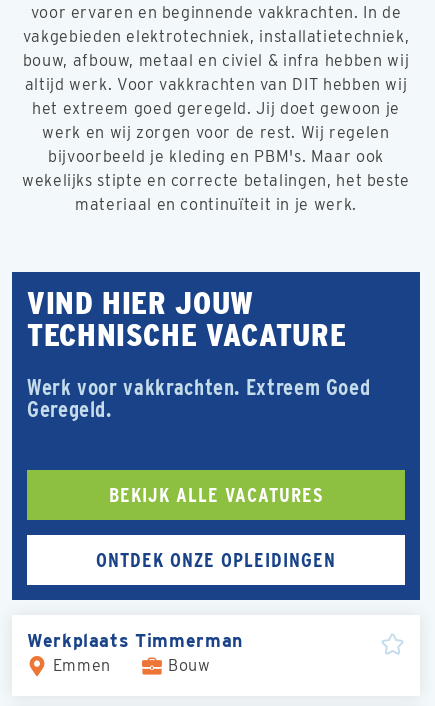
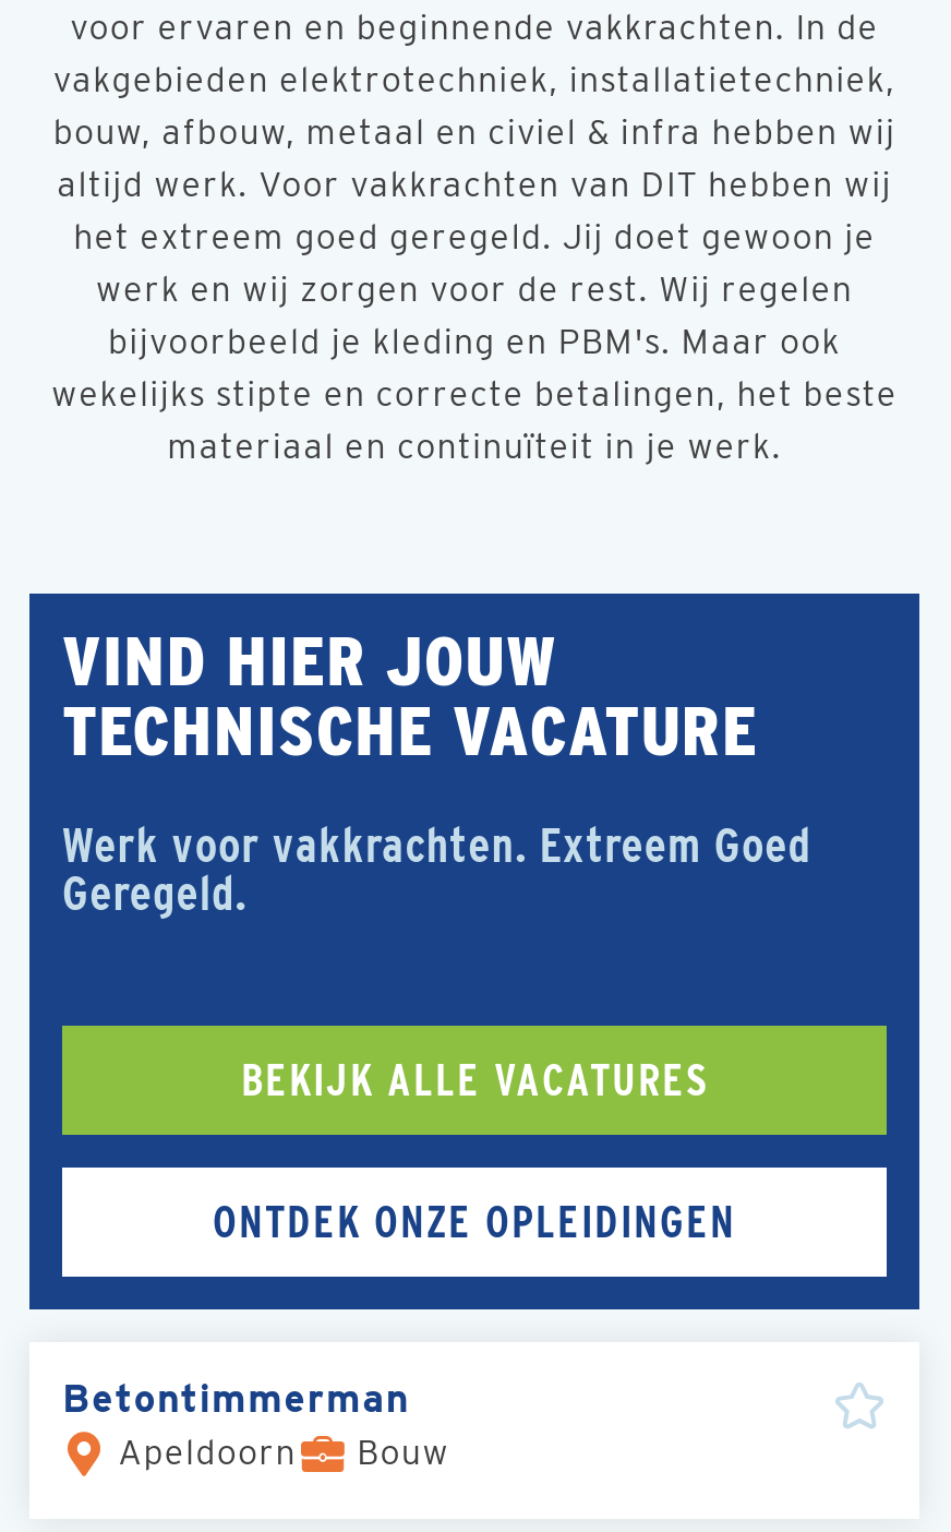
- Werkplaats Timmerman
- Emmen
+ Betontimmerman
+ Apeldoorn
